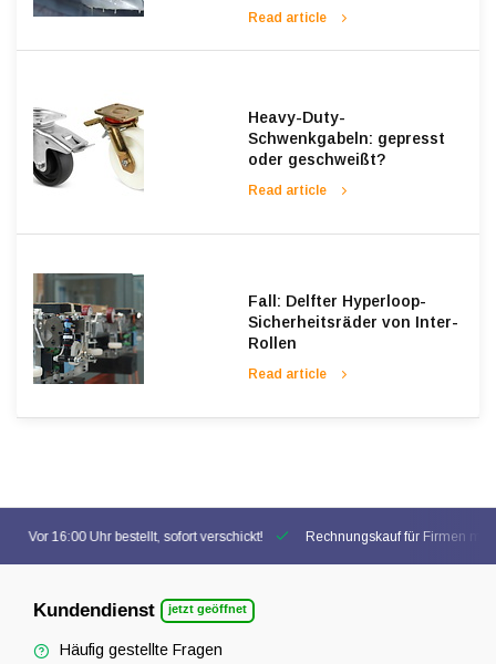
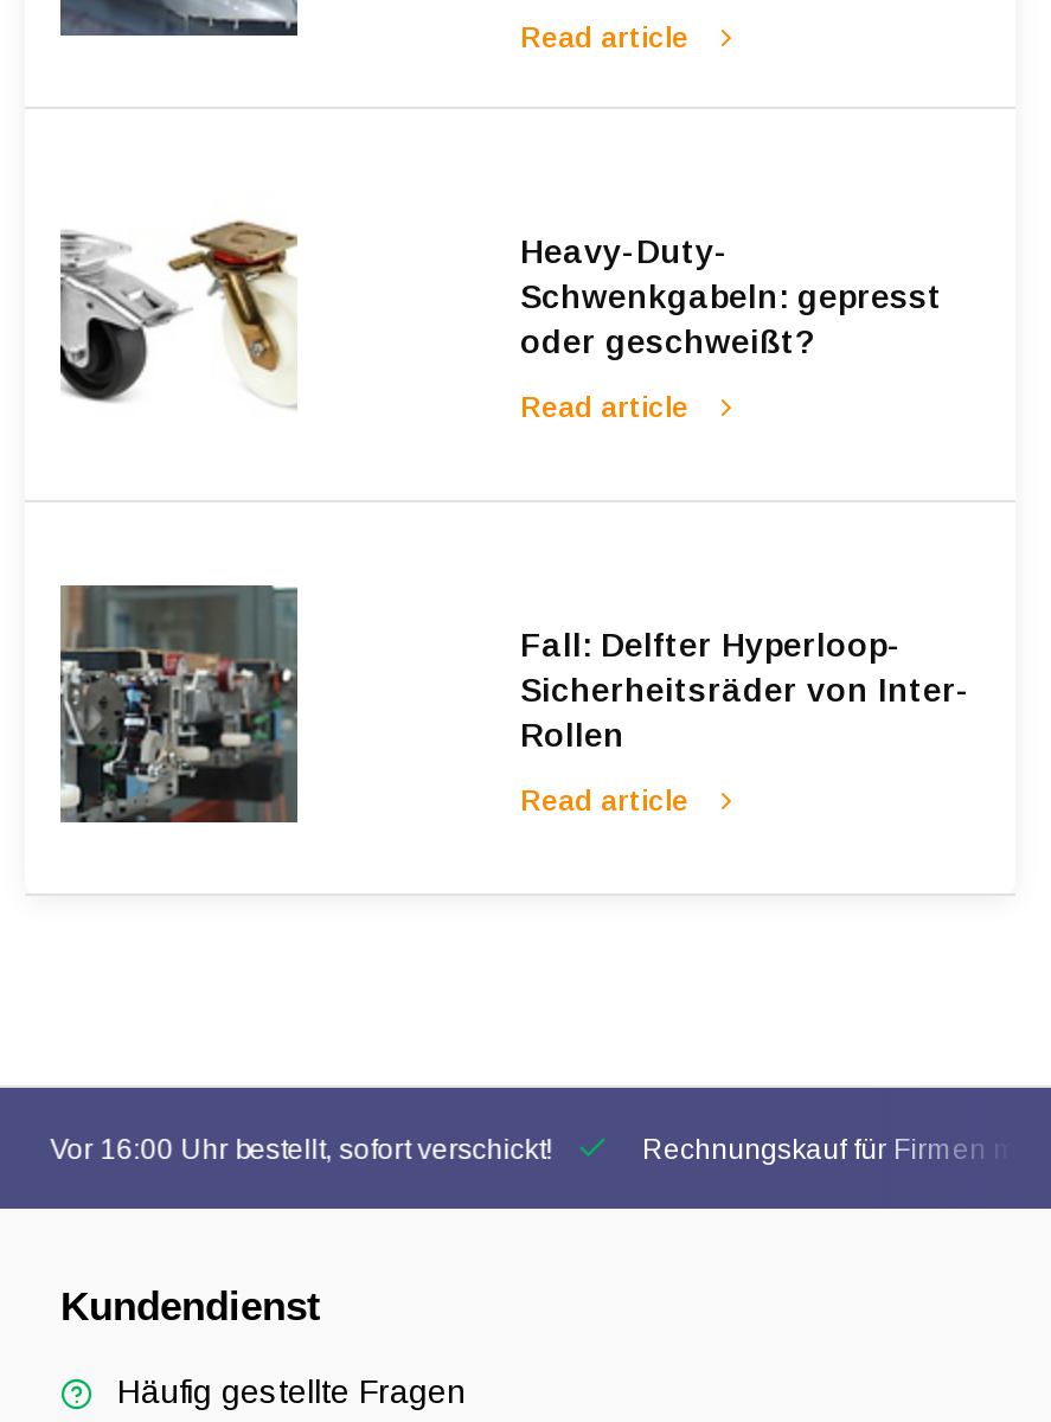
- jetzt geöffnet
